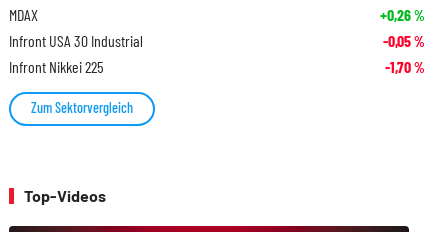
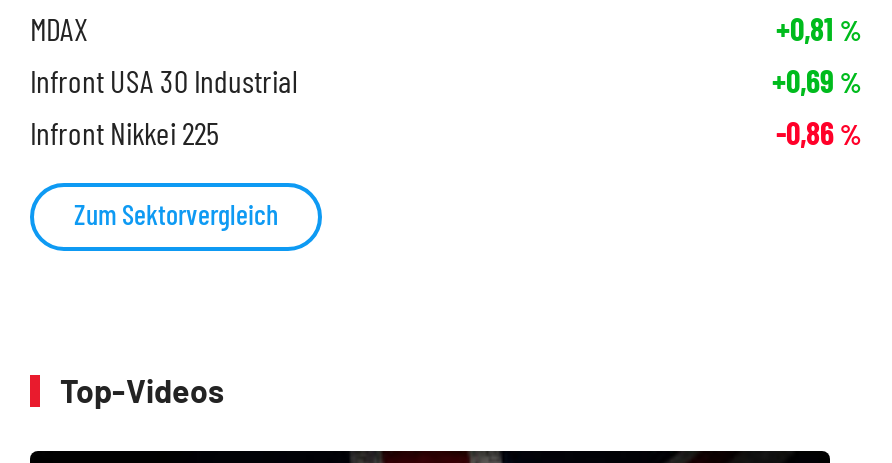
- +0,26%
+ +0,81%

- -0,05%
+ +0,69%

- -1,70%
+ -0,86%
